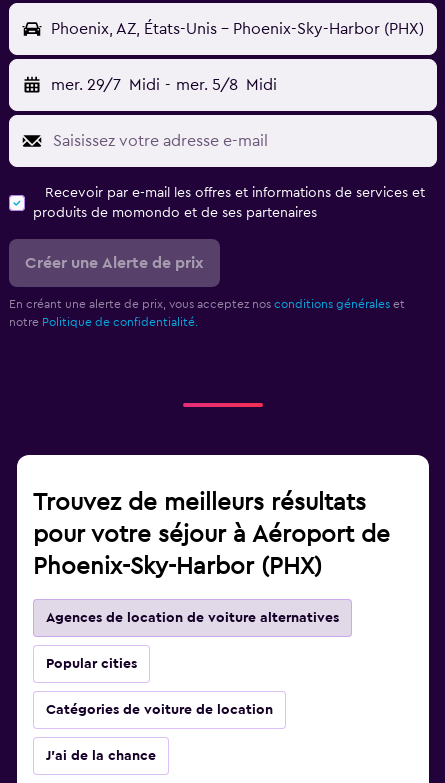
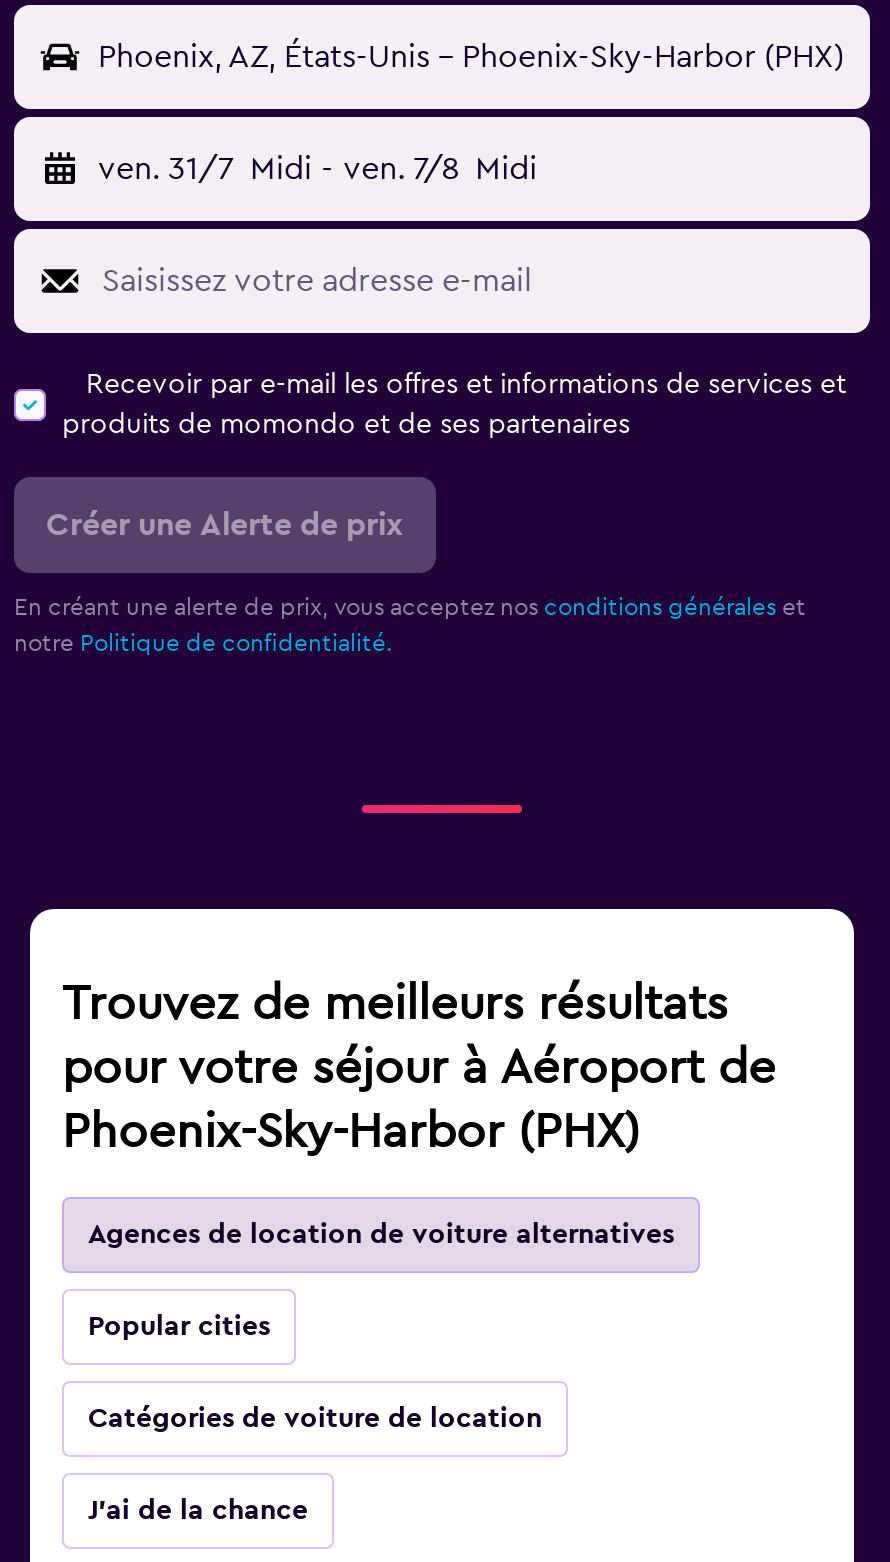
- mer. 29/7 Midi - mer. 5/8 Midi
+ ven. 31/7 Midi - ven. 7/8 Midi
